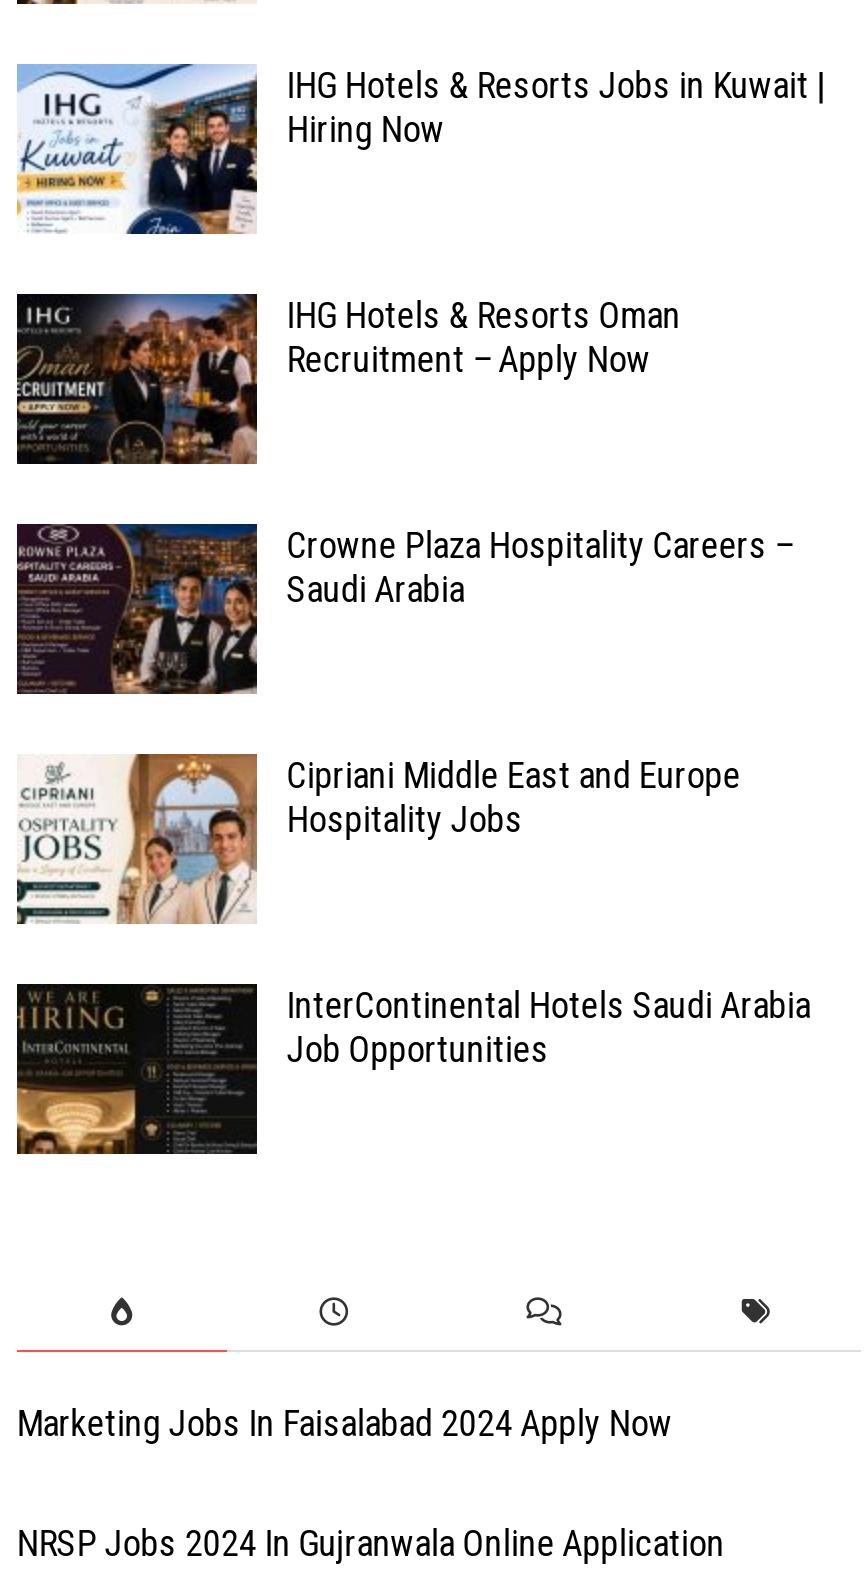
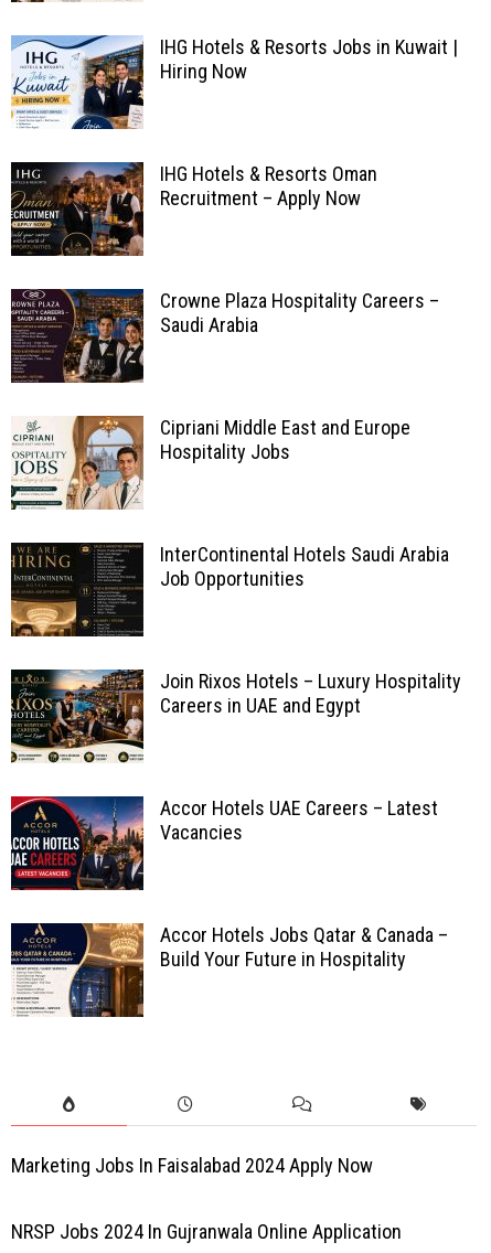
+ [image]
+ Join Rixos Hotels – Luxury Hospitality
+ Careers in UAE and Egypt

+ [image]
+ Accor Hotels UAE Careers – Latest
+ Vacancies

+ [image]
+ Accor Hotels Jobs Qatar & Canada –
+ Build Your Future in Hospitality
